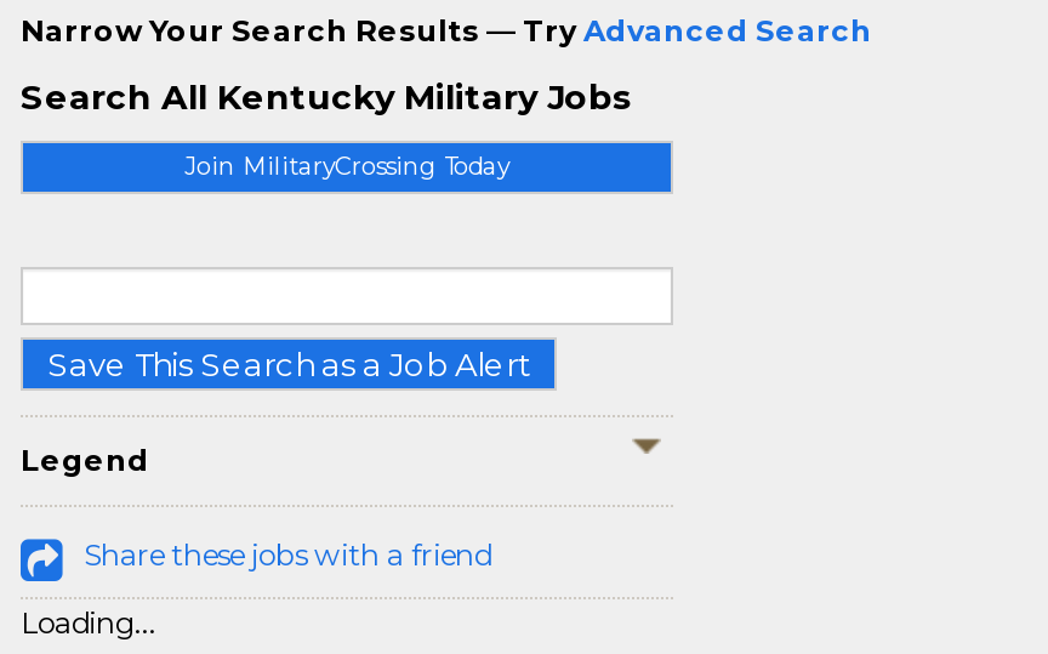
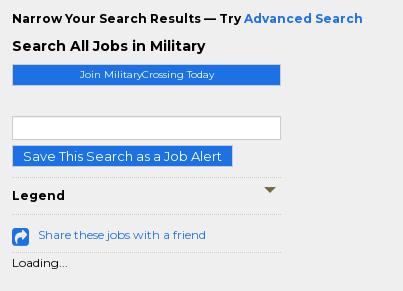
- Search All Kentucky Military Jobs
+ Search All Jobs in Military
